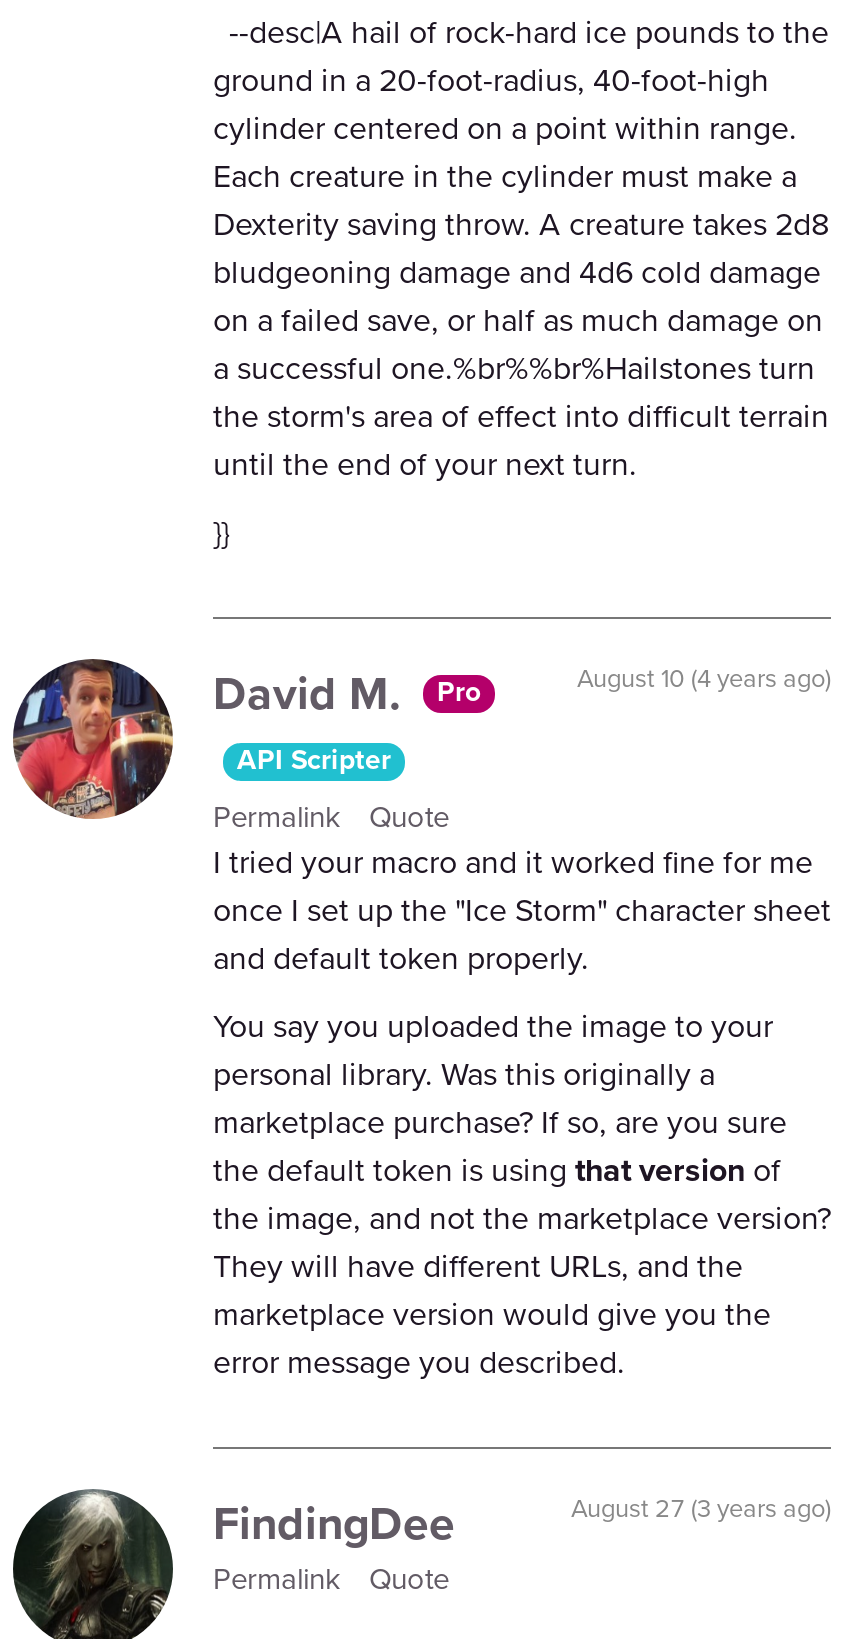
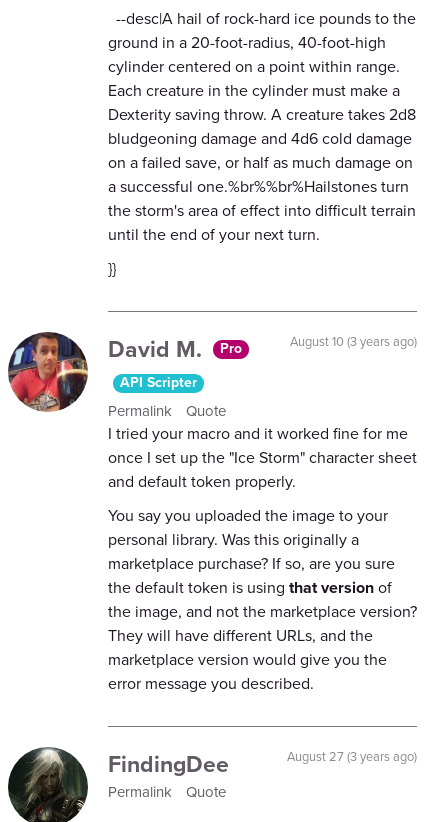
- August 10 (4 years ago)
+ August 10 (3 years ago)
